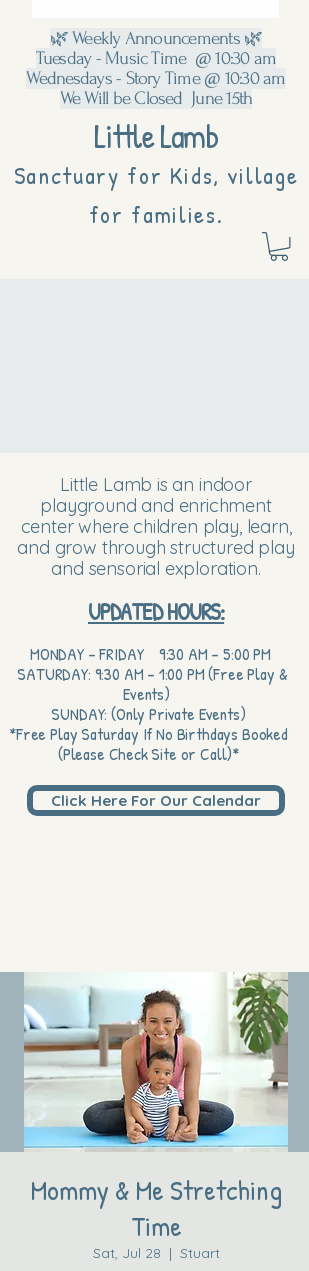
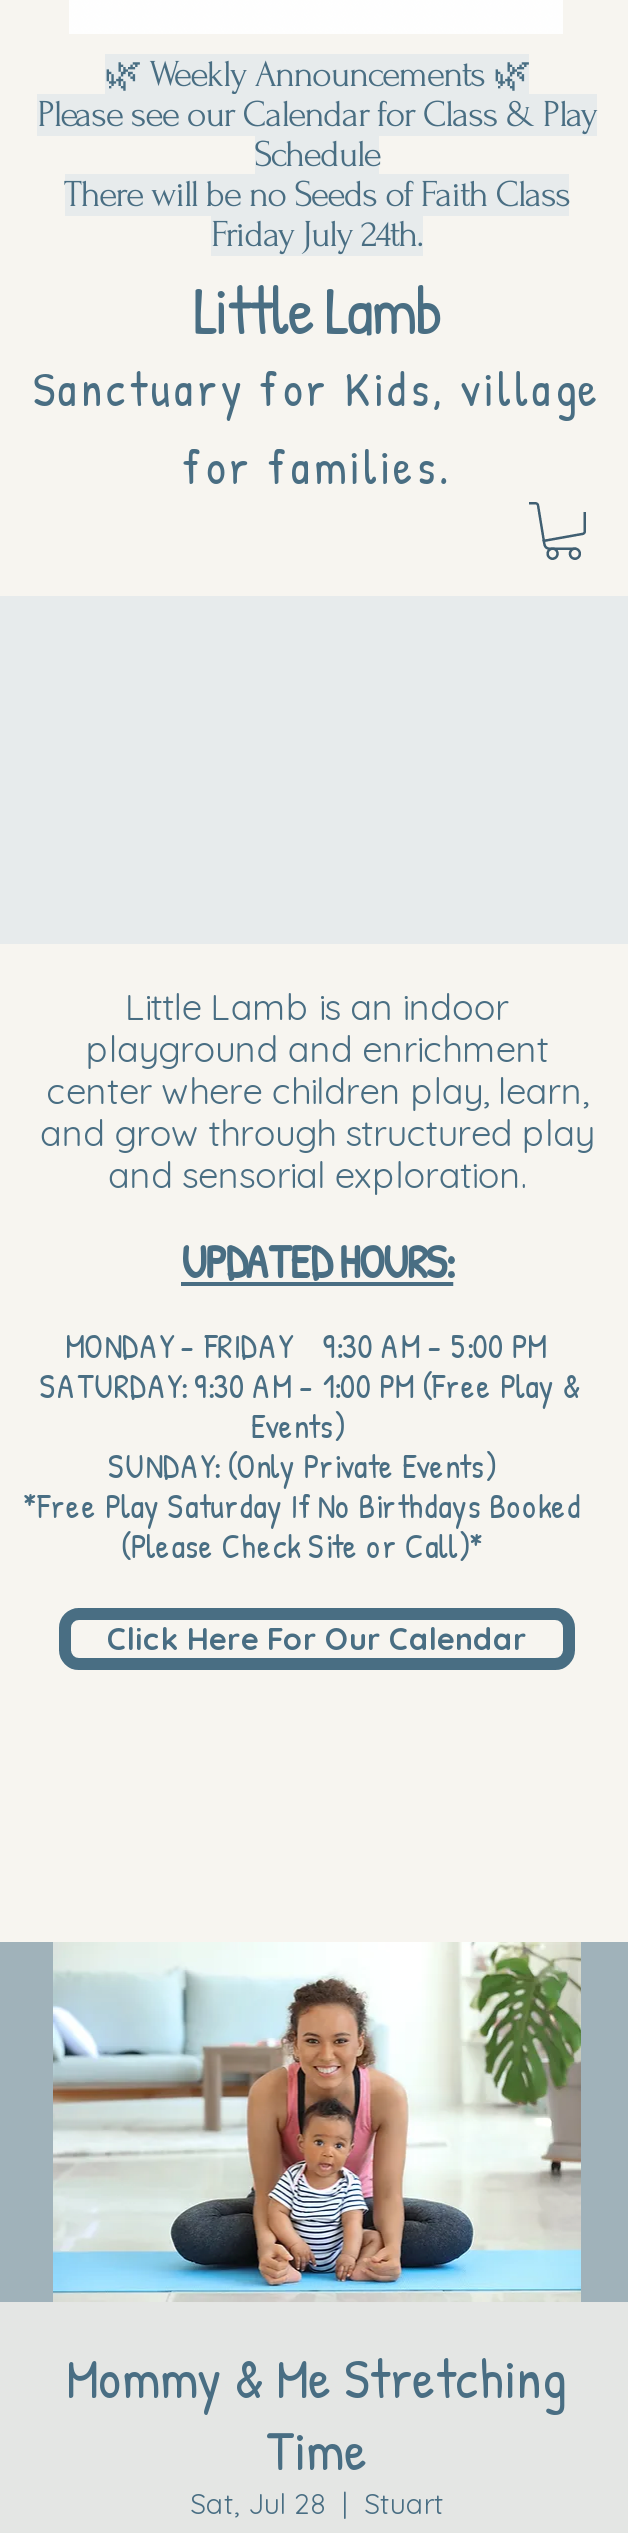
- Tuesday - Music Time @ 10:30 am
- Wednesdays - Story Time @ 10:30 am
- We Will be Closed June 15th
+ Please see our Calendar for Class & Play
+ Schedule
+ There will be no Seeds of Faith Class
+ Friday July 24th.

moved down: Little Lamb | Sanctuary for Kids, village | for families.

moved down: Little Lamb is an indoor | playground and enrichment | center where children play, learn, | ... | (Please Check Site or Call)* | Click Here For Our Calendar
